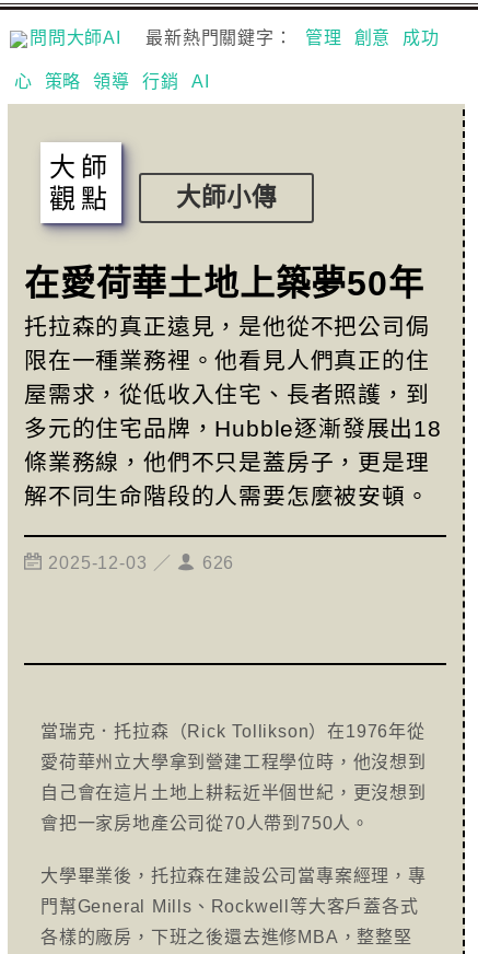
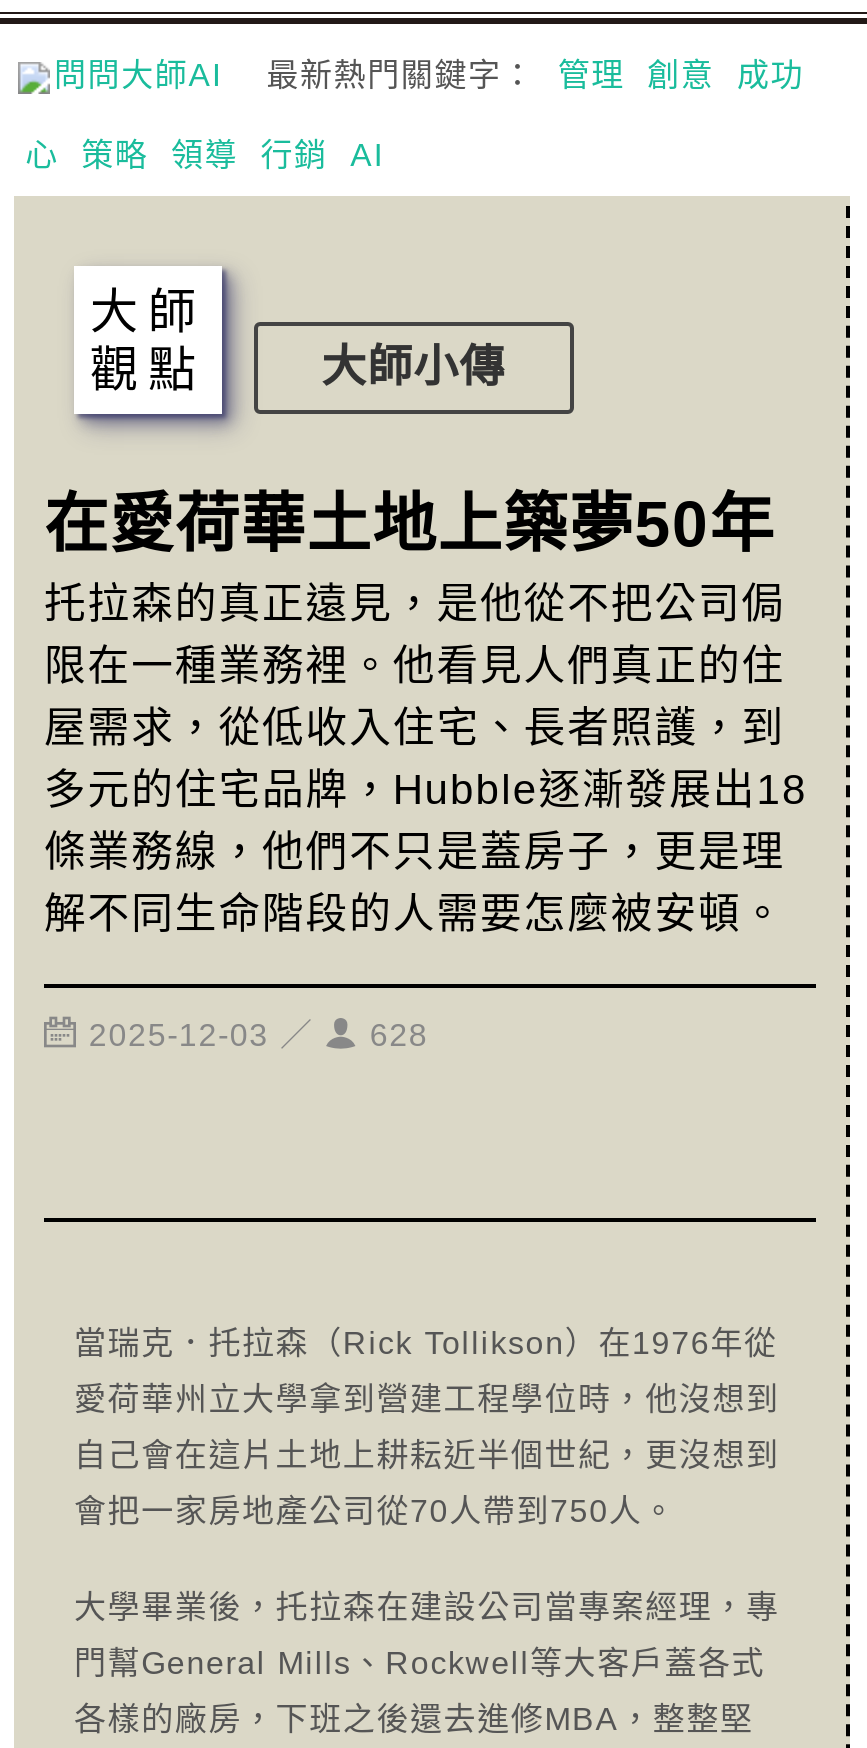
- 2025-12-03 ／ 626
+ 2025-12-03 ／ 628
